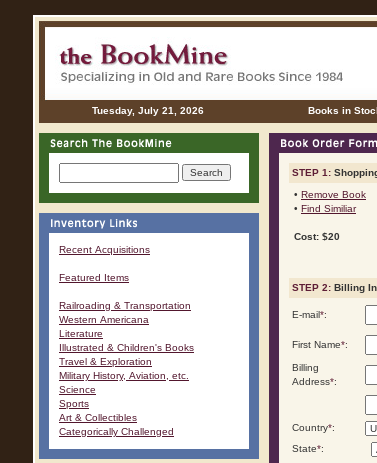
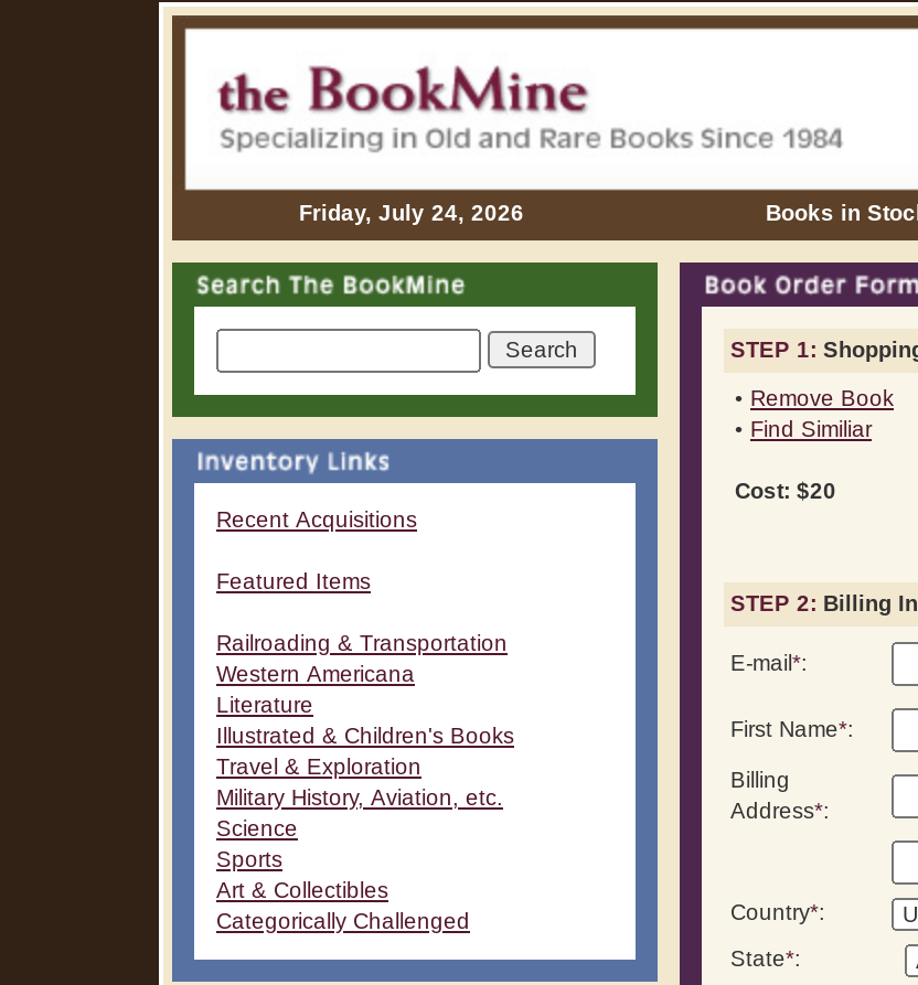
- Tuesday, July 21, 2026
+ Friday, July 24, 2026
